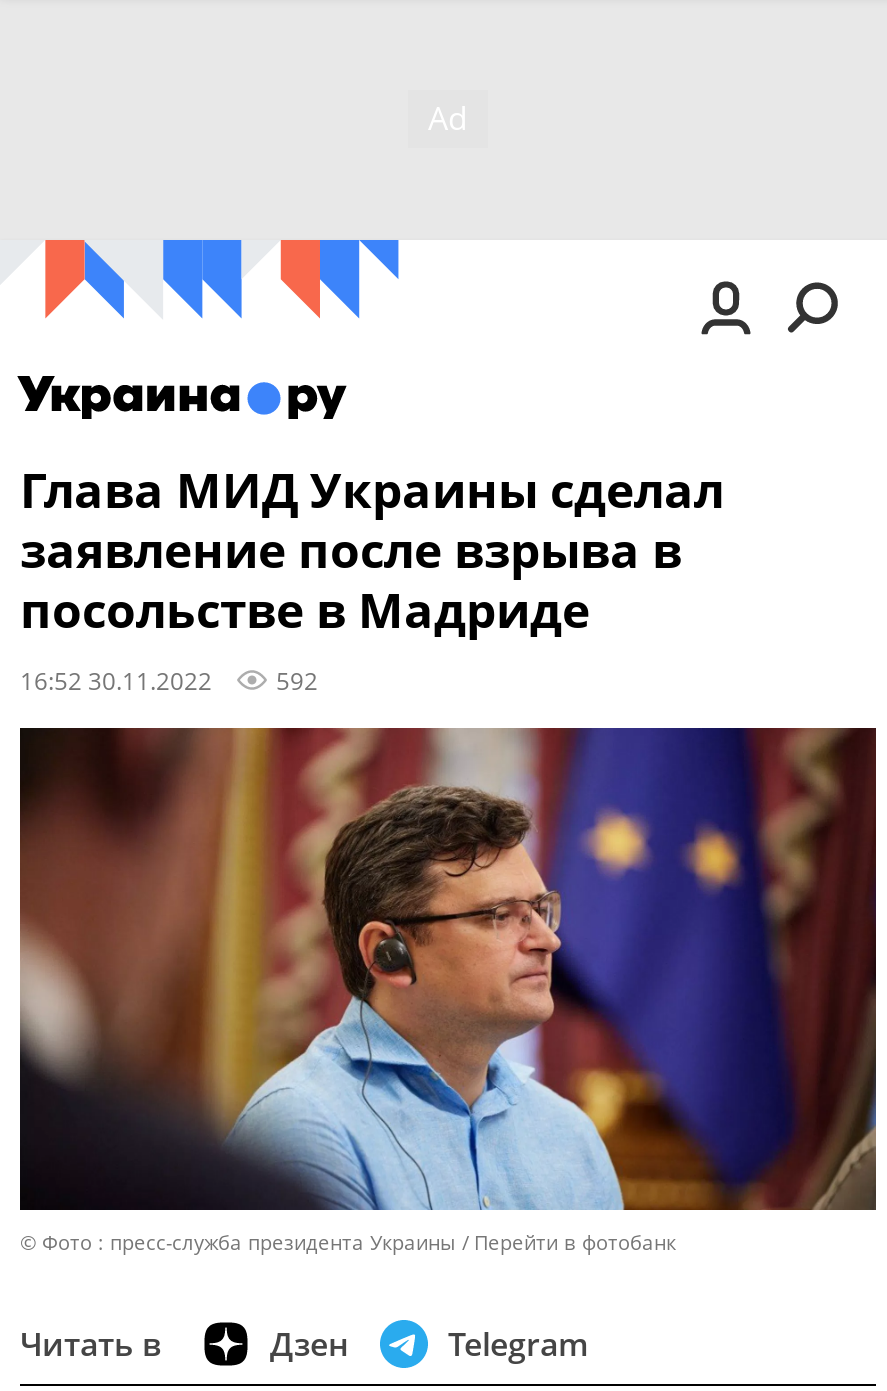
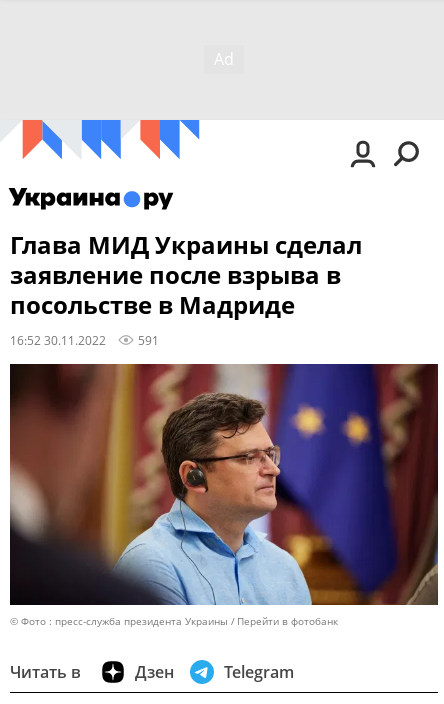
- 16:52 30.11.2022 592
+ 16:52 30.11.2022 591
